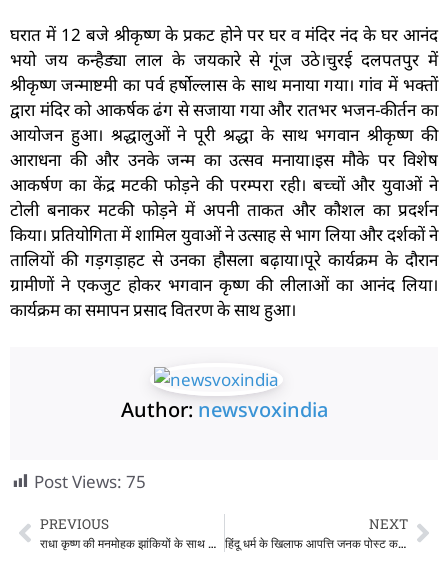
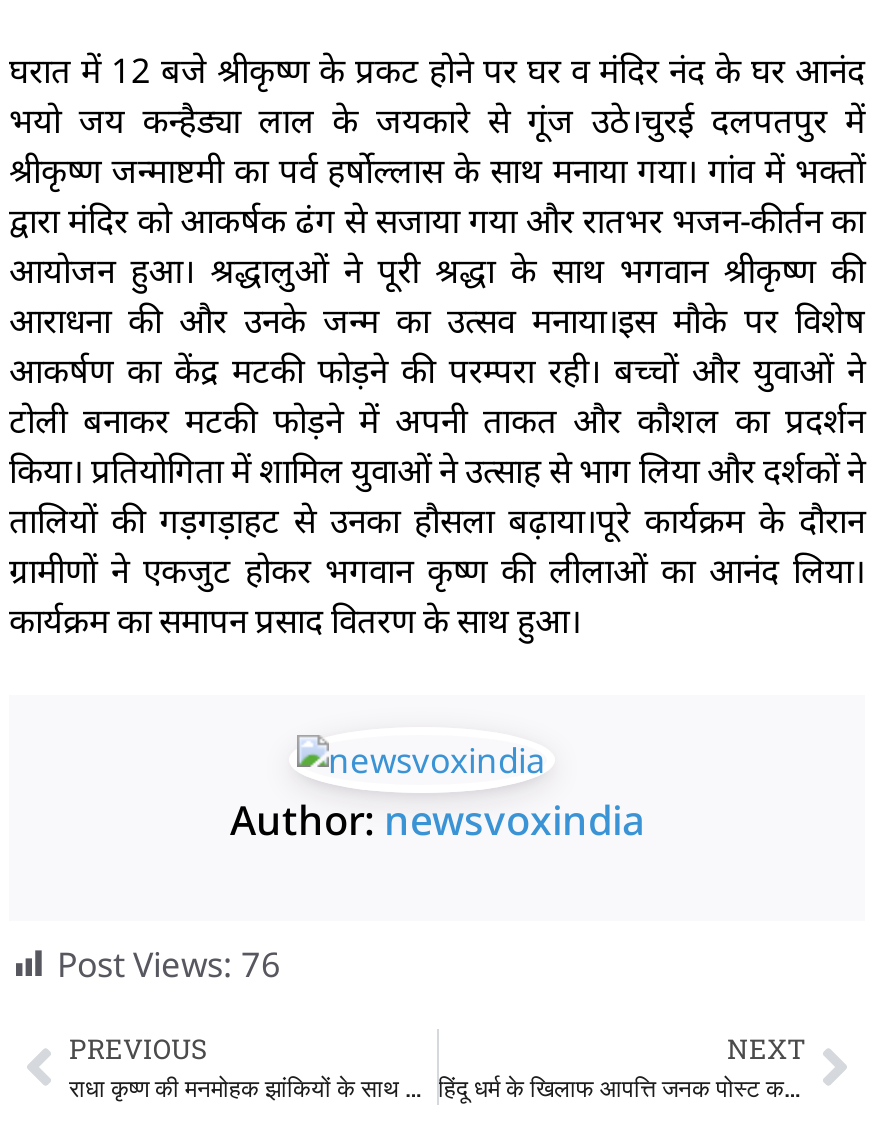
- Post Views: 75
+ Post Views: 76
